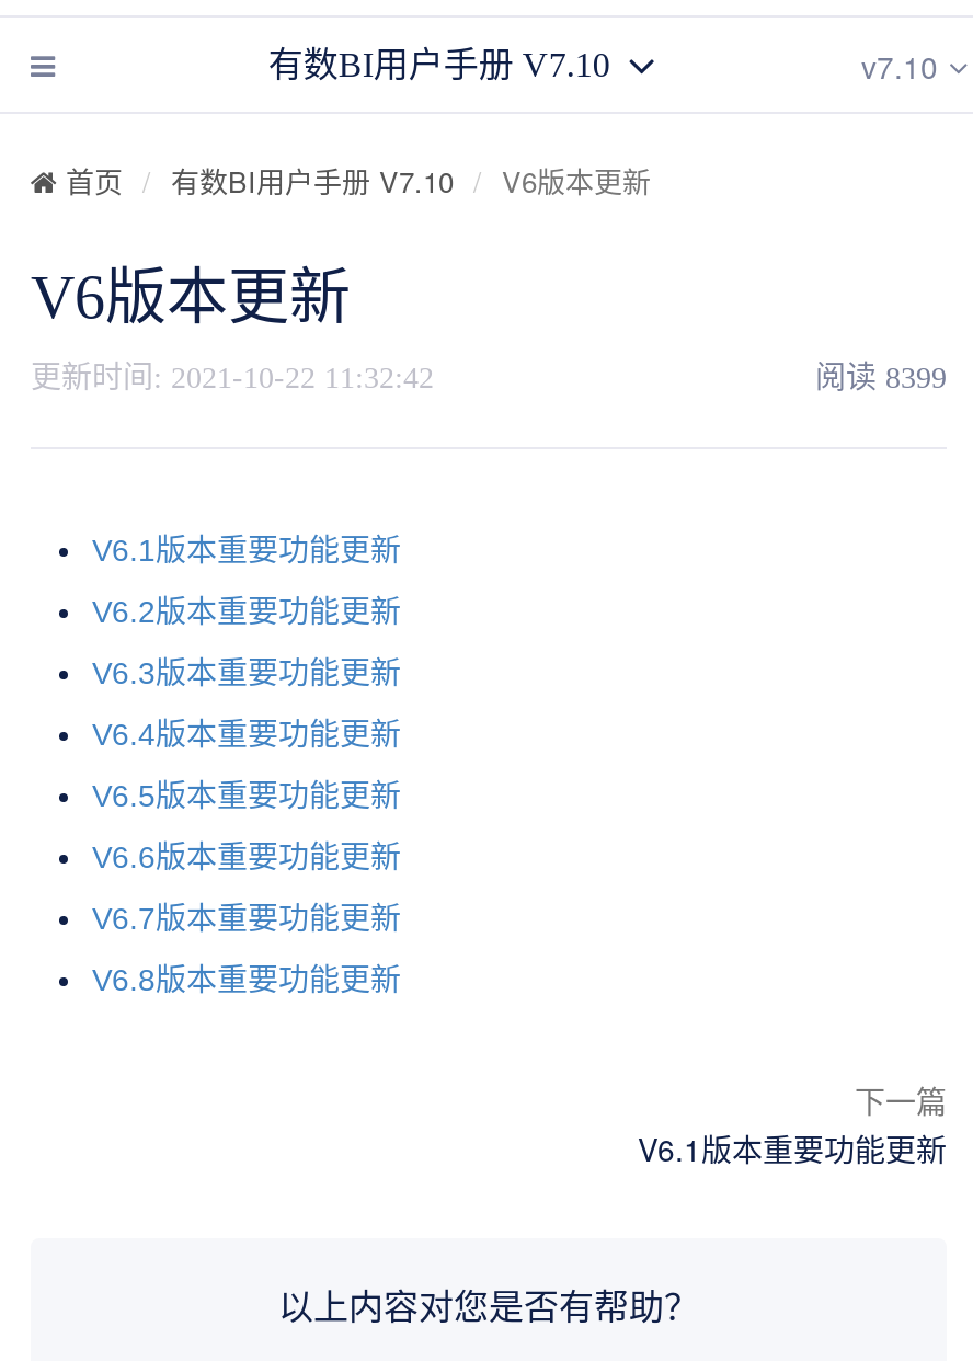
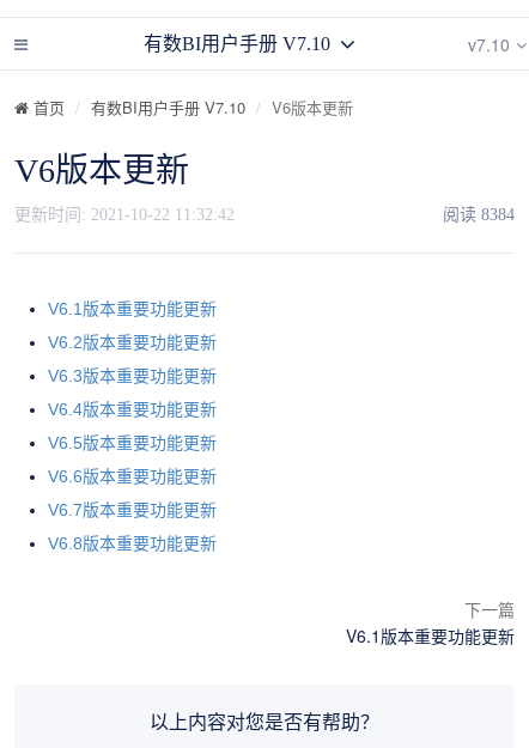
- 阅读8399
+ 阅读8384
